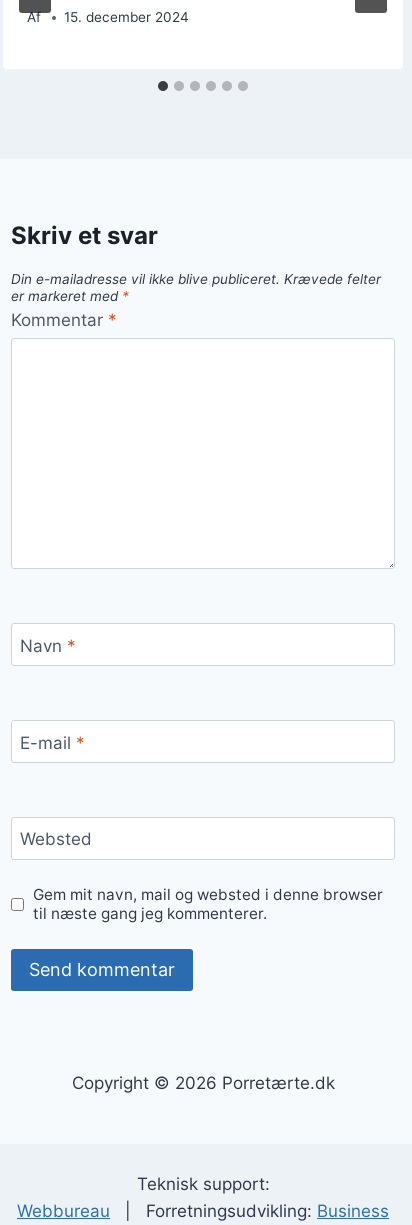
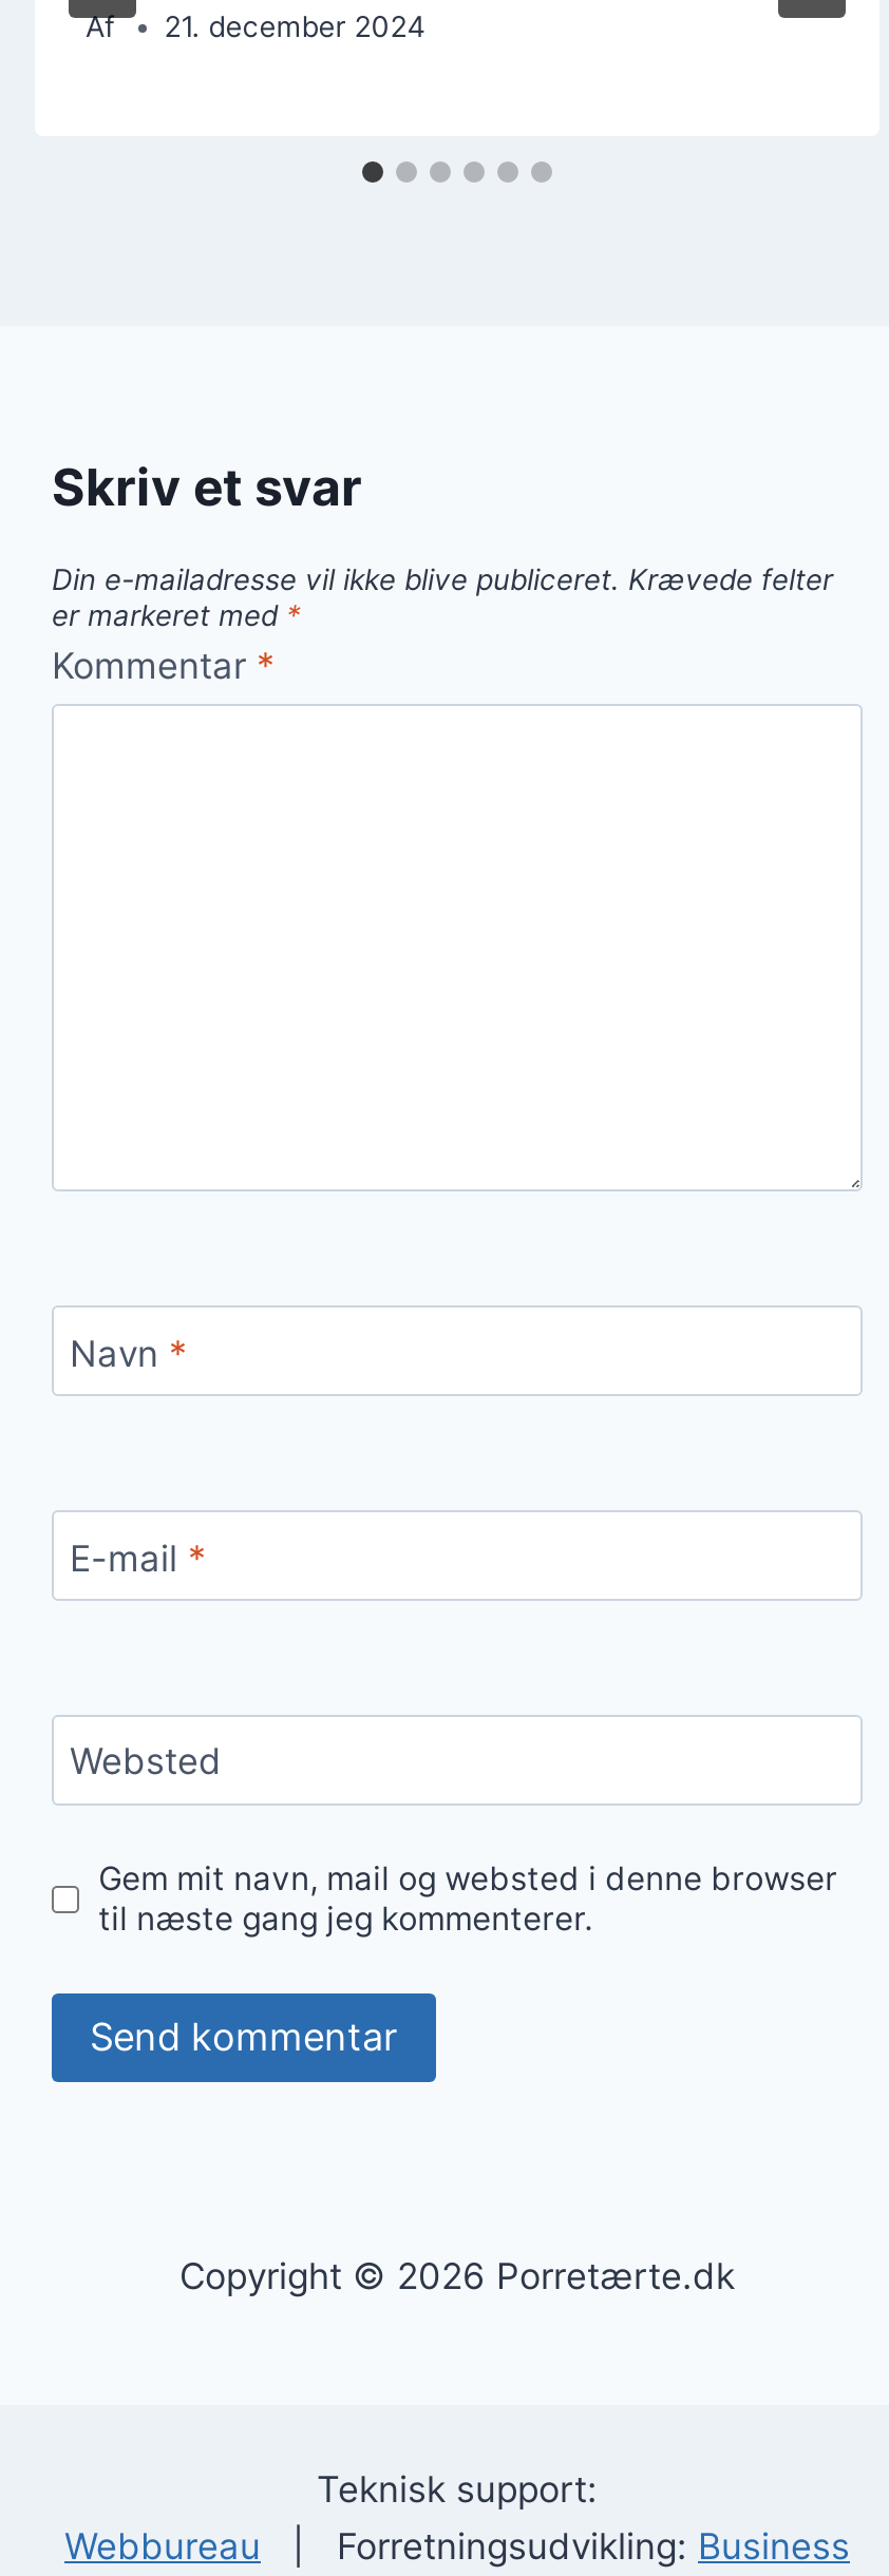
- 15. december 2024
+ 21. december 2024
